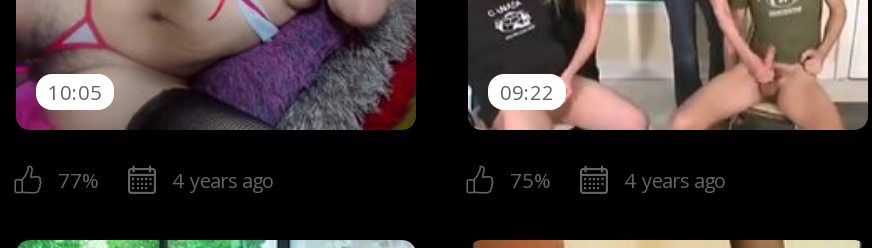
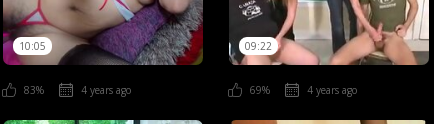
- 77%
+ 83%

- 75%
+ 69%
